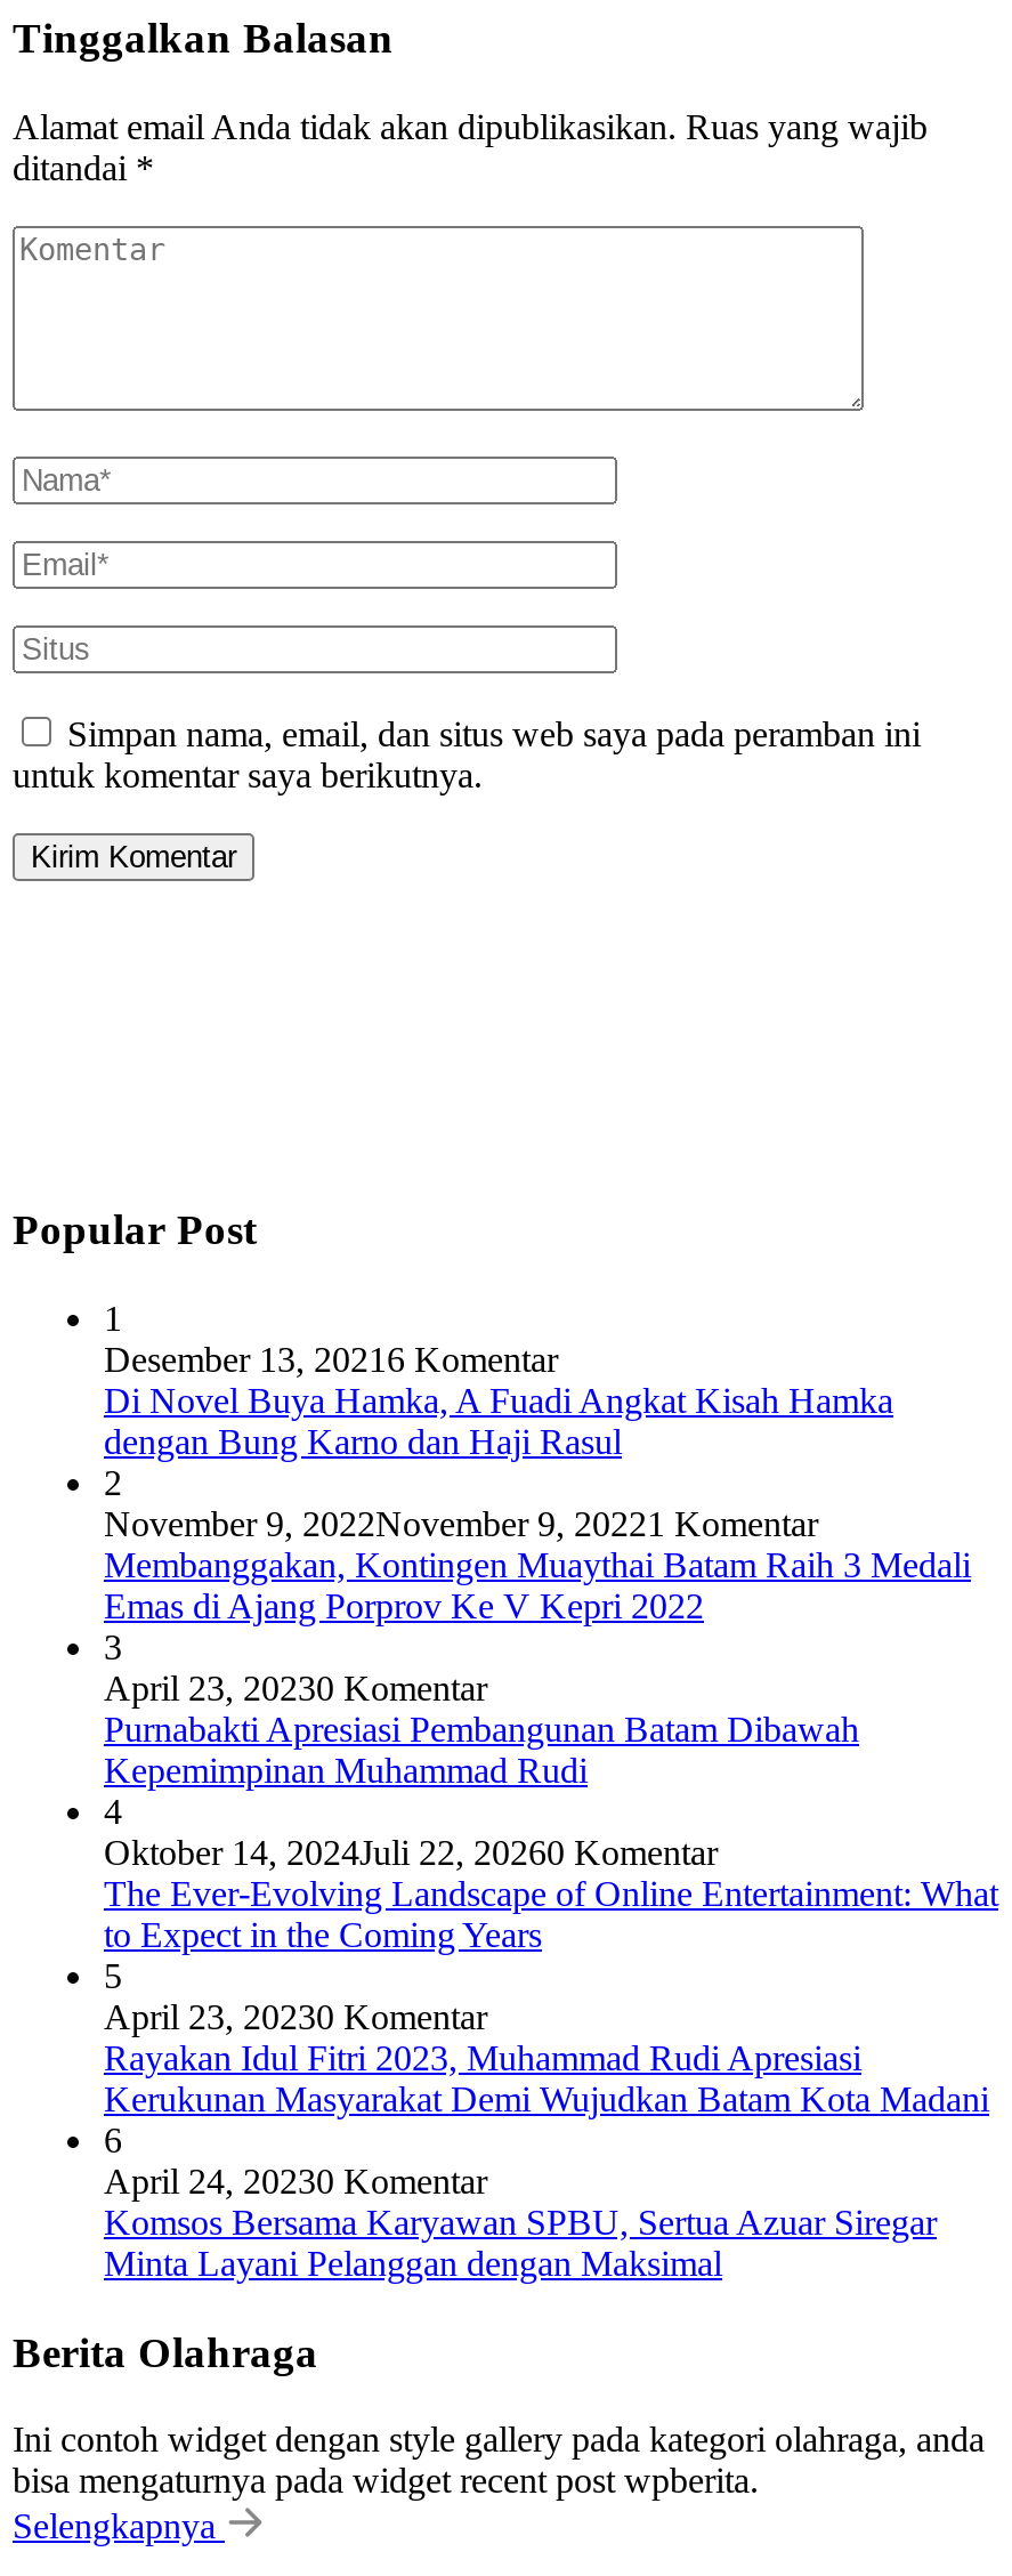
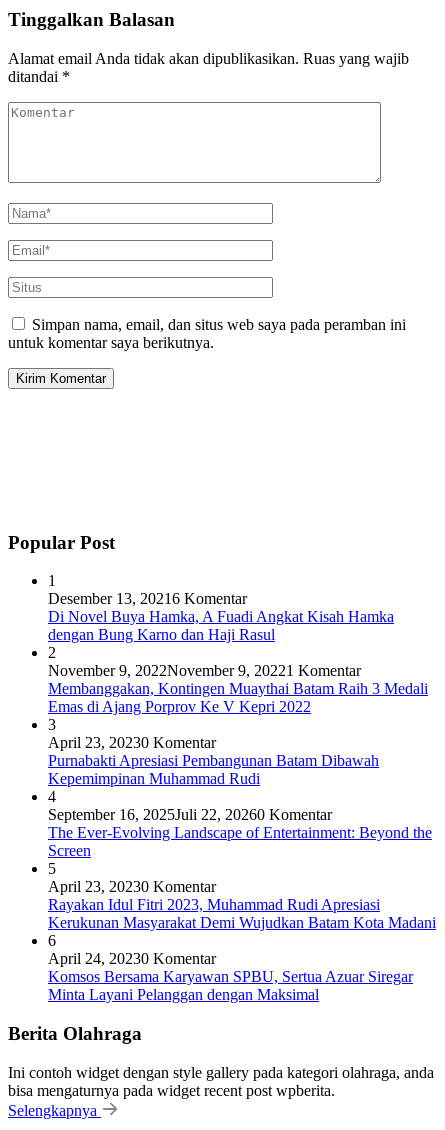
- Oktober 14, 2024Juli 22, 20260 Komentar
- The Ever-Evolving Landscape of Online Entertainment: What
- to Expect in the Coming Years
+ September 16, 2025Juli 22, 20260 Komentar
+ The Ever-Evolving Landscape of Entertainment: Beyond the
+ Screen
